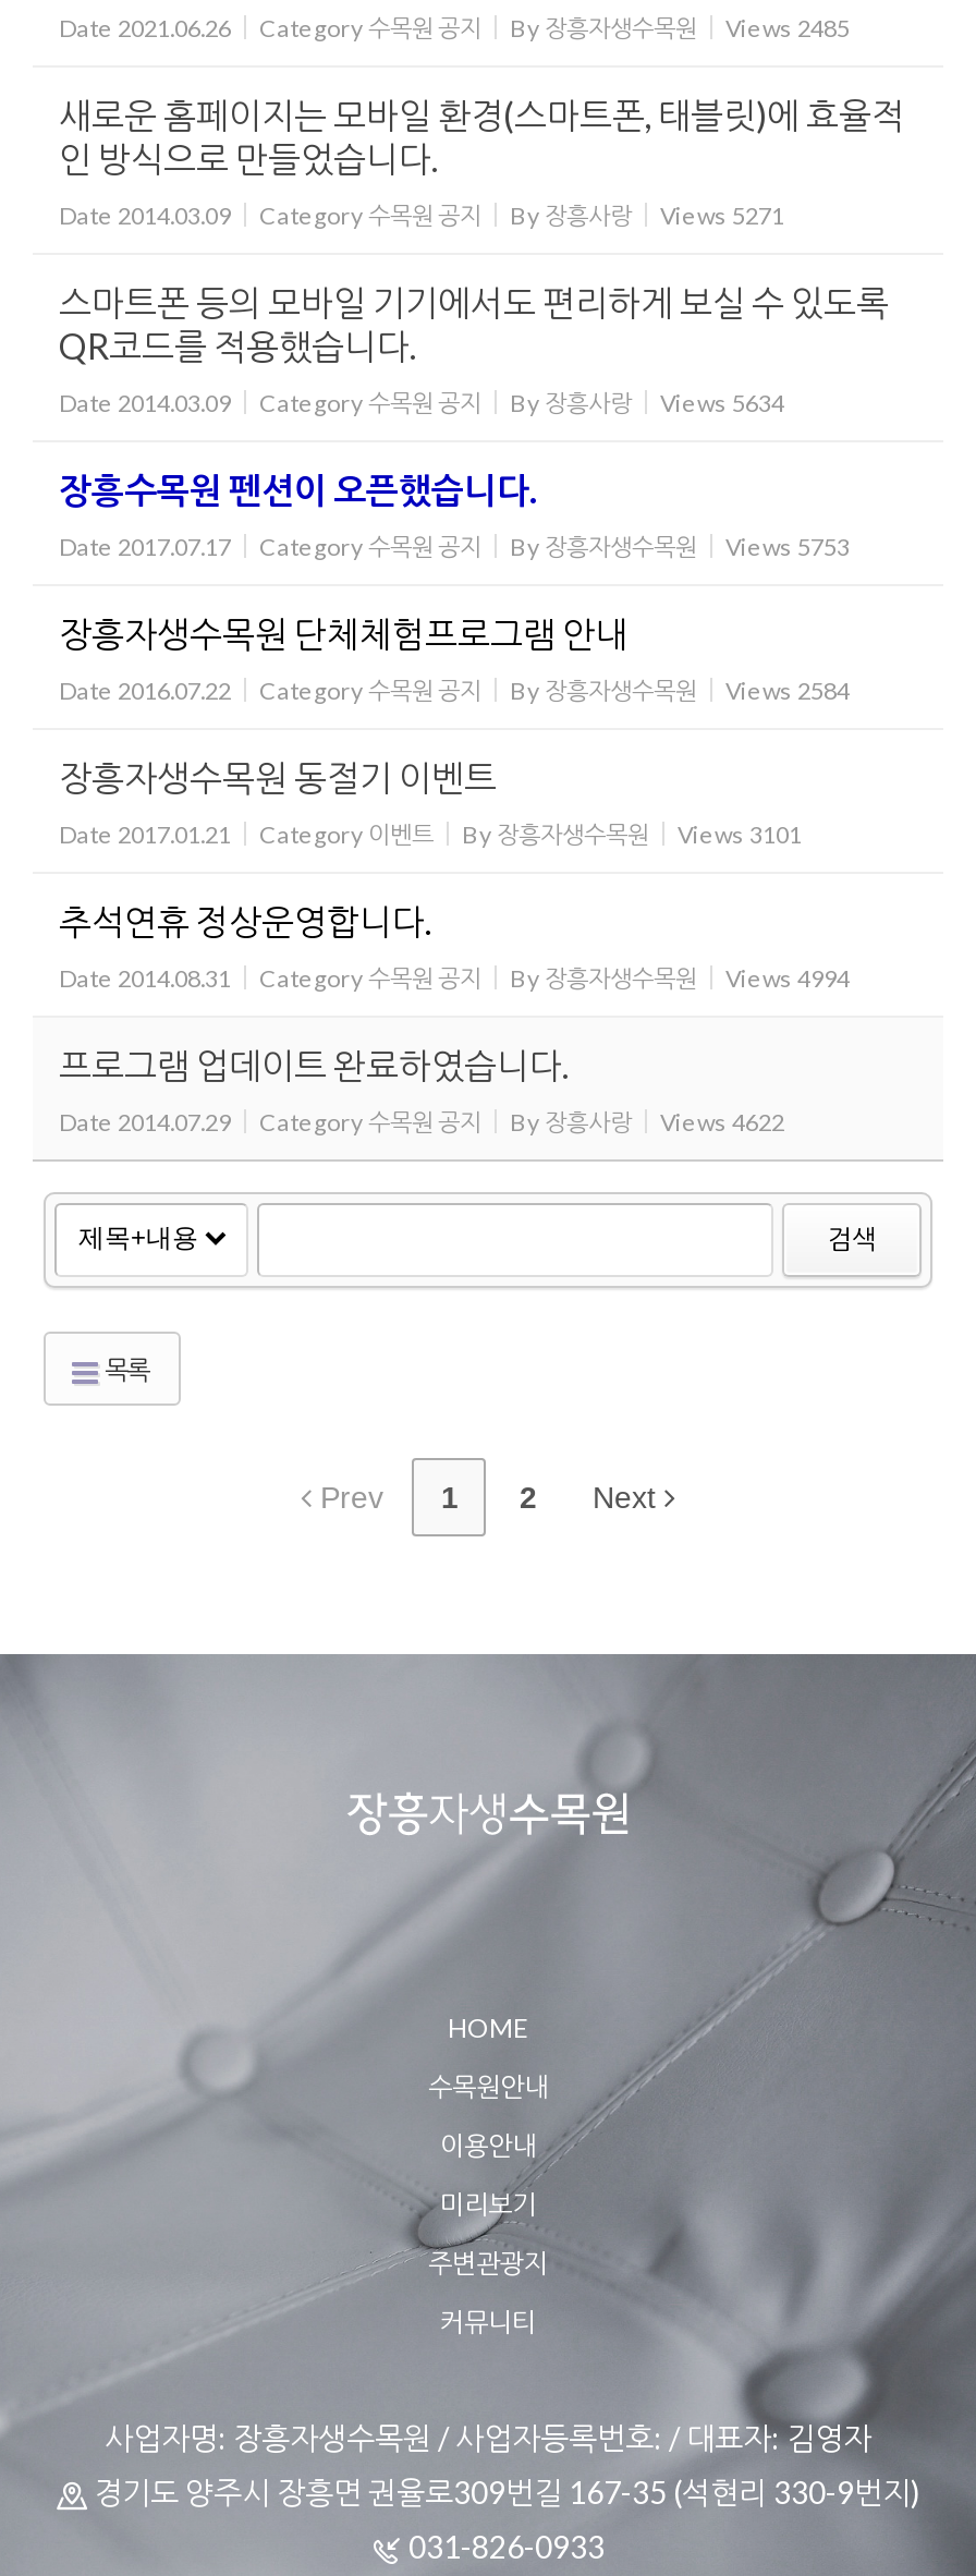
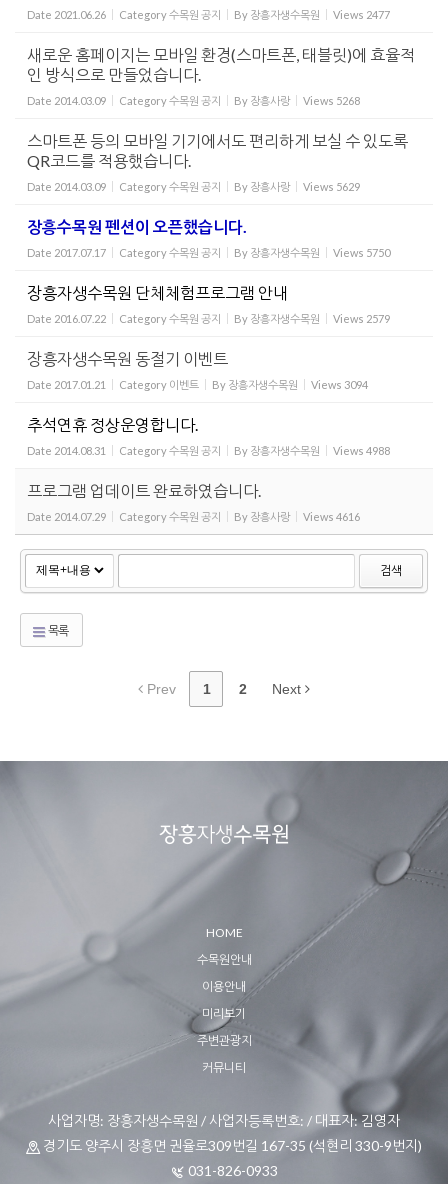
- Date 2021.06.26 Category 수목원 공지 By 장흥자생수목원 Views 2485
+ Date 2021.06.26 Category 수목원 공지 By 장흥자생수목원 Views 2477

- Date 2014.03.09 Category 수목원 공지 By 장흥사랑 Views 5271
+ Date 2014.03.09 Category 수목원 공지 By 장흥사랑 Views 5268

- Date 2014.03.09 Category 수목원 공지 By 장흥사랑 Views 5634
+ Date 2014.03.09 Category 수목원 공지 By 장흥사랑 Views 5629

- Date 2017.07.17 Category 수목원 공지 By 장흥자생수목원 Views 5753
+ Date 2017.07.17 Category 수목원 공지 By 장흥자생수목원 Views 5750

- Date 2016.07.22 Category 수목원 공지 By 장흥자생수목원 Views 2584
+ Date 2016.07.22 Category 수목원 공지 By 장흥자생수목원 Views 2579

- Date 2017.01.21 Category 이벤트 By 장흥자생수목원 Views 3101
+ Date 2017.01.21 Category 이벤트 By 장흥자생수목원 Views 3094

- Date 2014.08.31 Category 수목원 공지 By 장흥자생수목원 Views 4994
+ Date 2014.08.31 Category 수목원 공지 By 장흥자생수목원 Views 4988

- Date 2014.07.29 Category 수목원 공지 By 장흥사랑 Views 4622
+ Date 2014.07.29 Category 수목원 공지 By 장흥사랑 Views 4616
